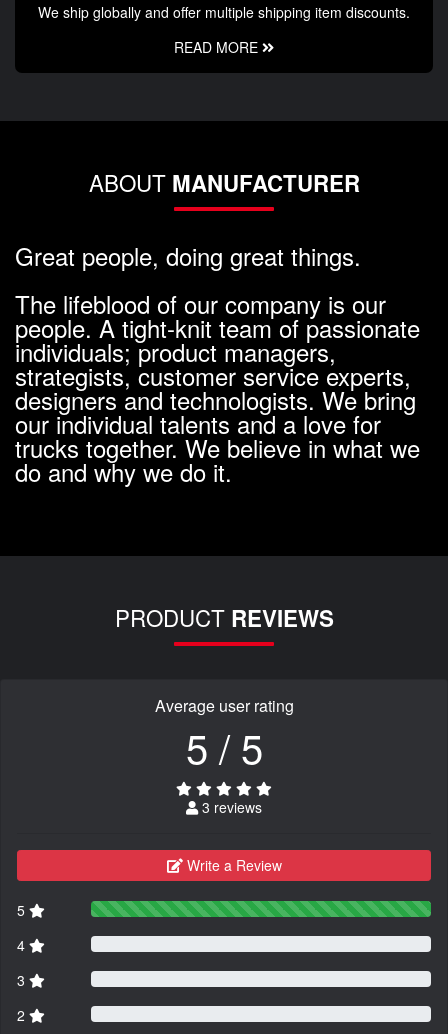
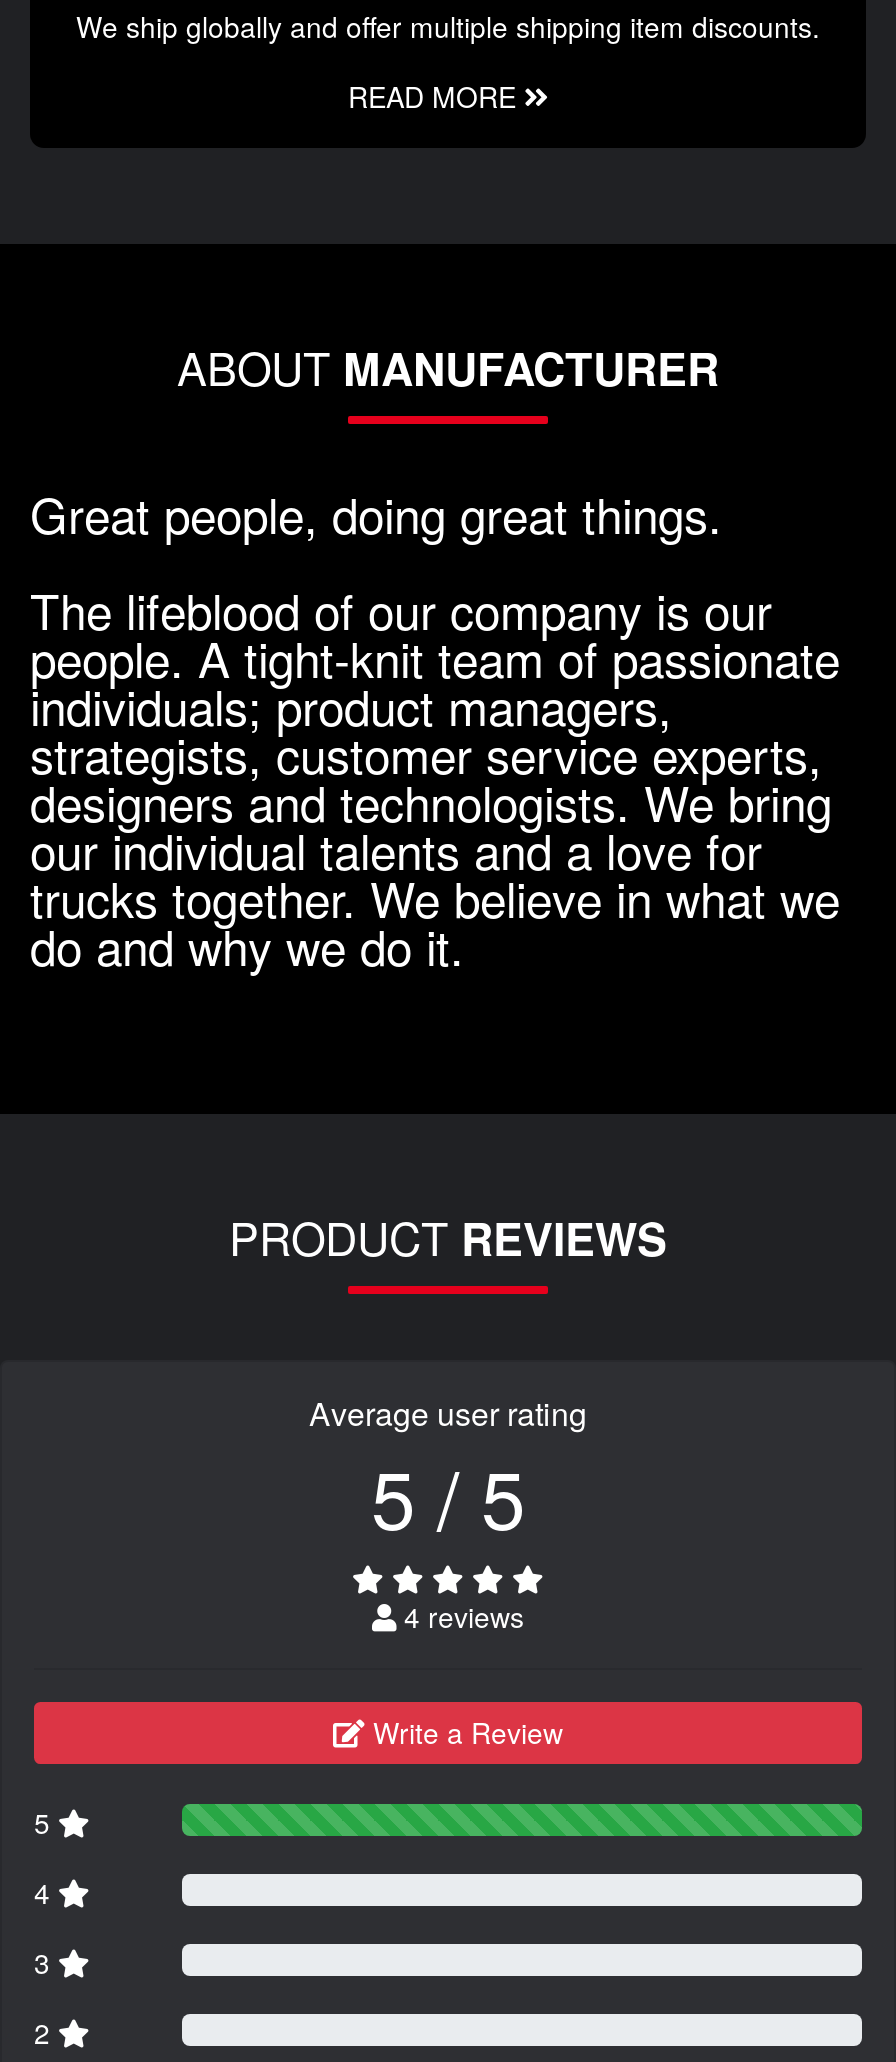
- 3 reviews
+ 4 reviews
